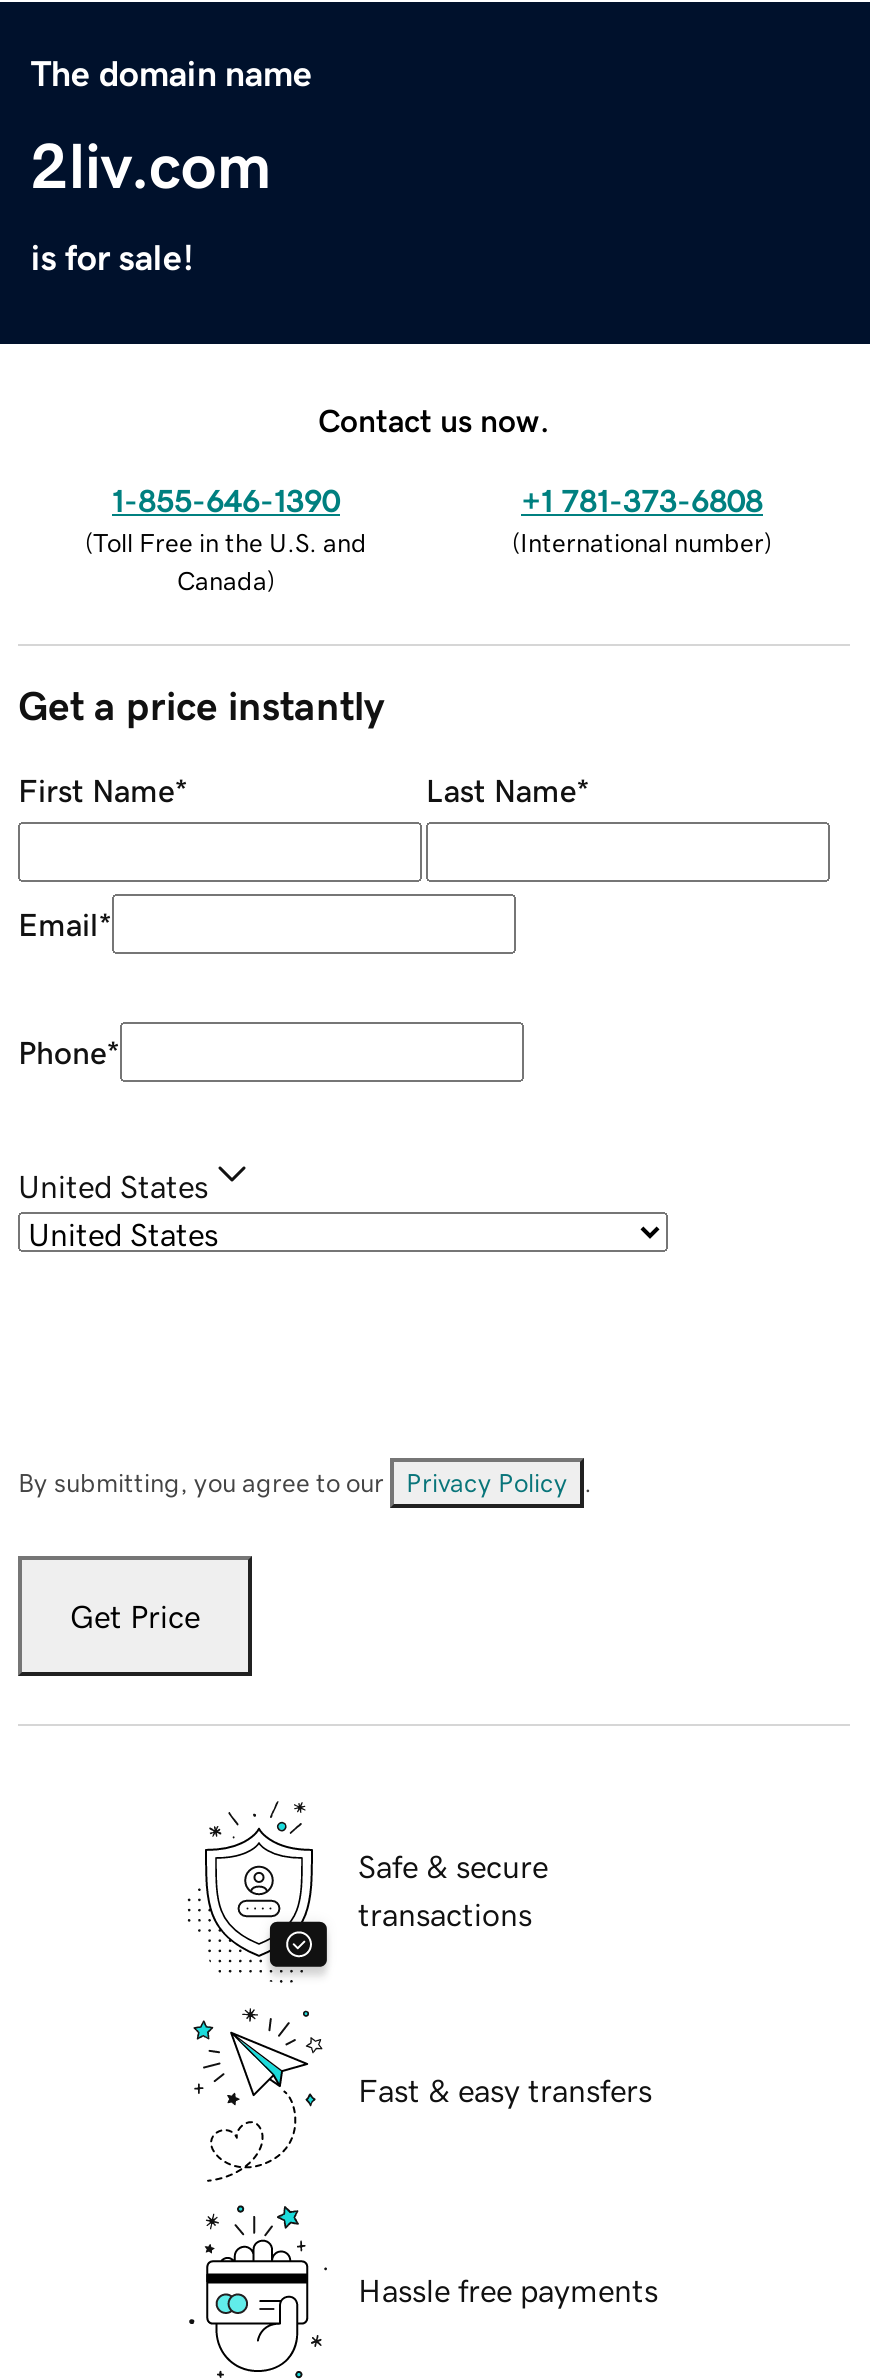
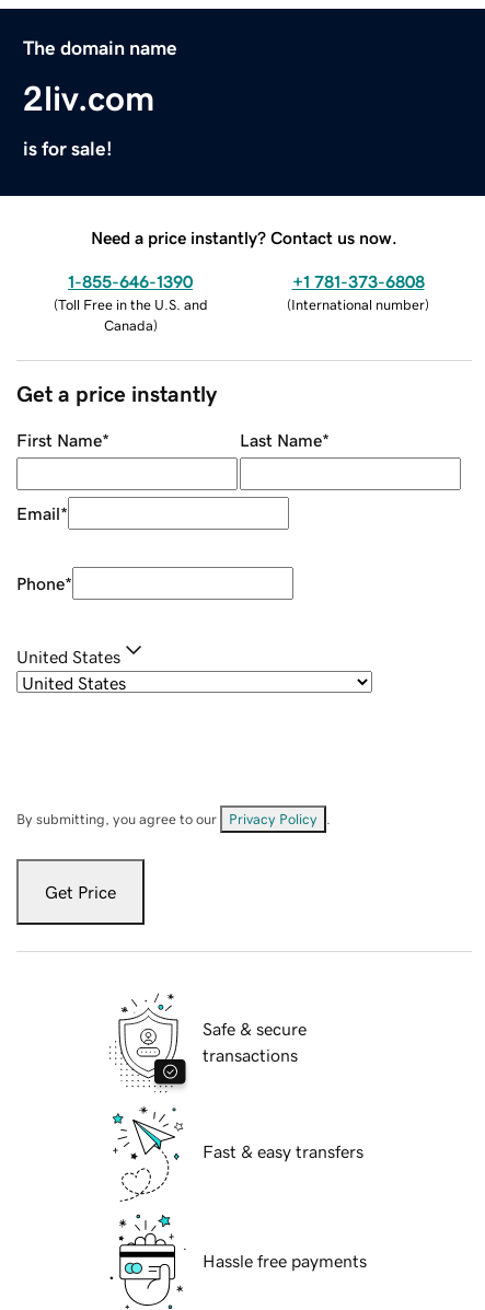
- Contact us now.
+ Need a price instantly? Contact us now.
